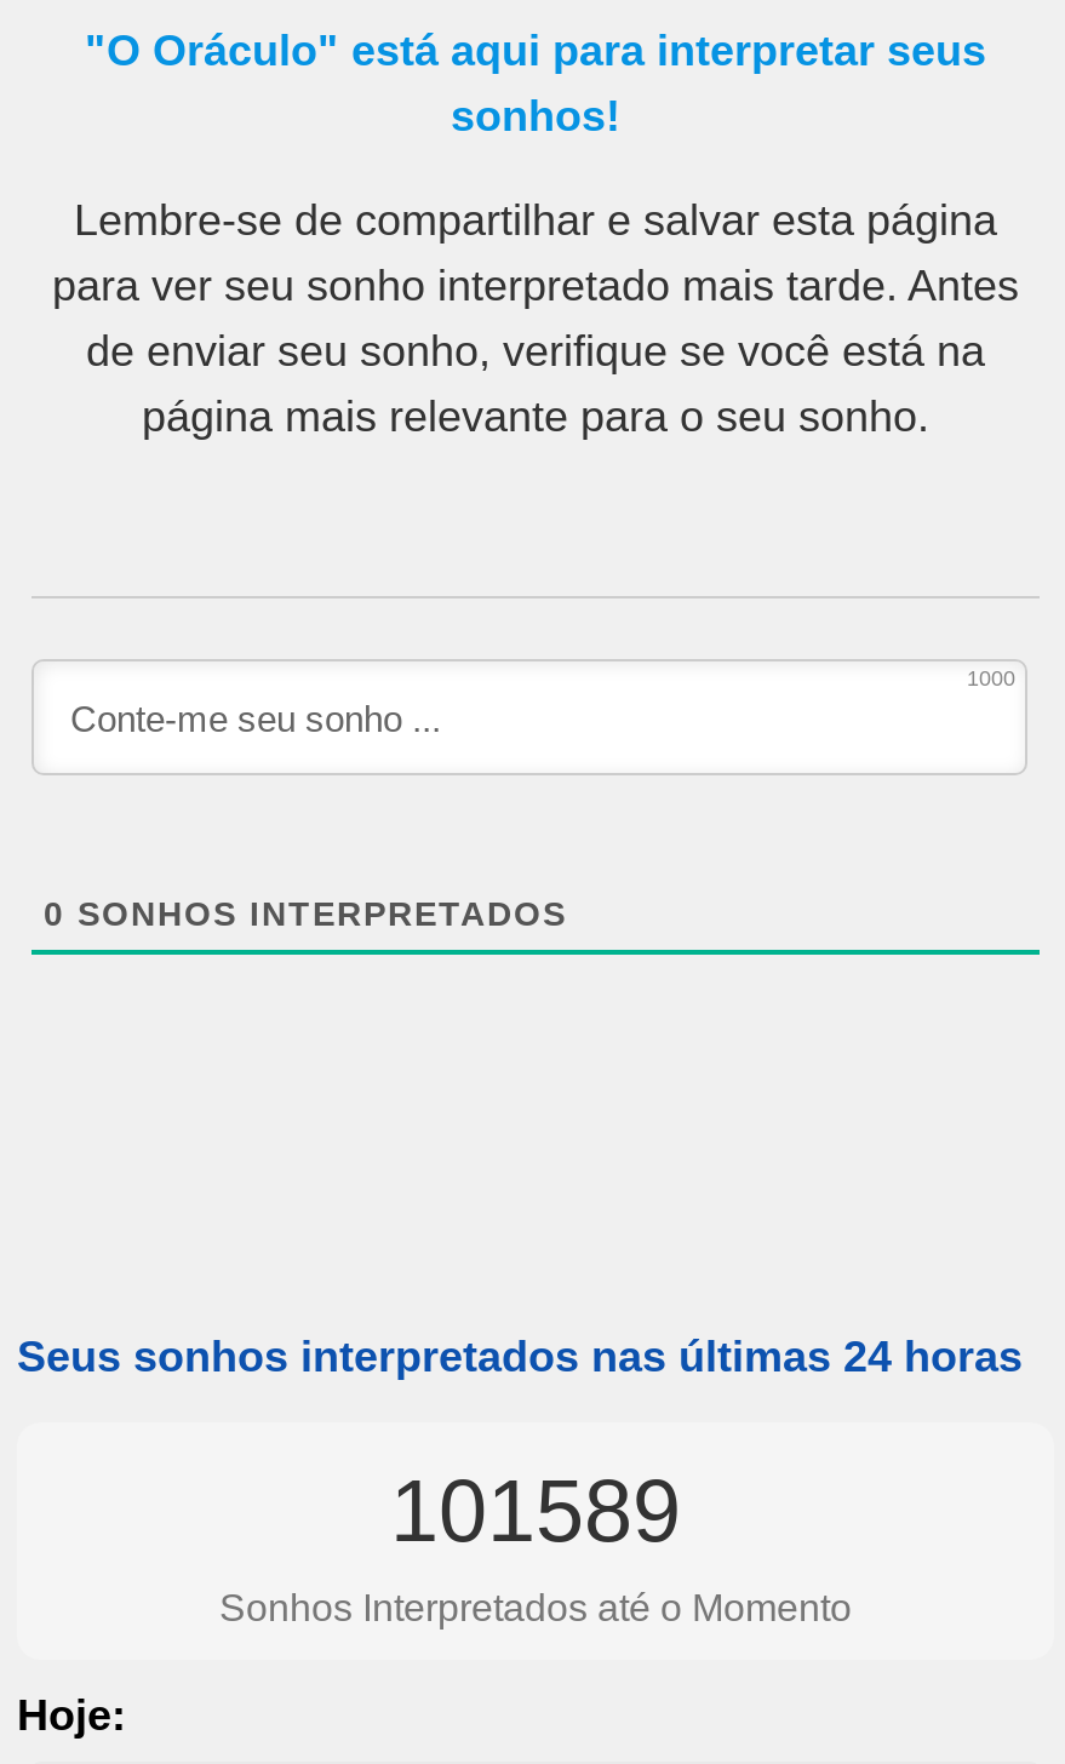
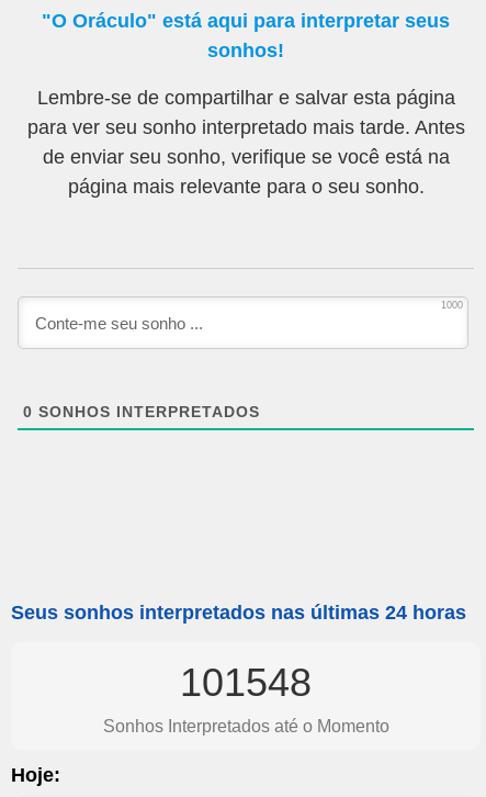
- 101589
+ 101548
